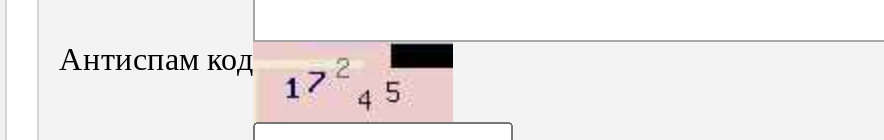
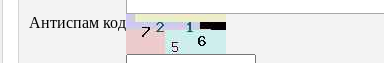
- [image]
+ [image]
